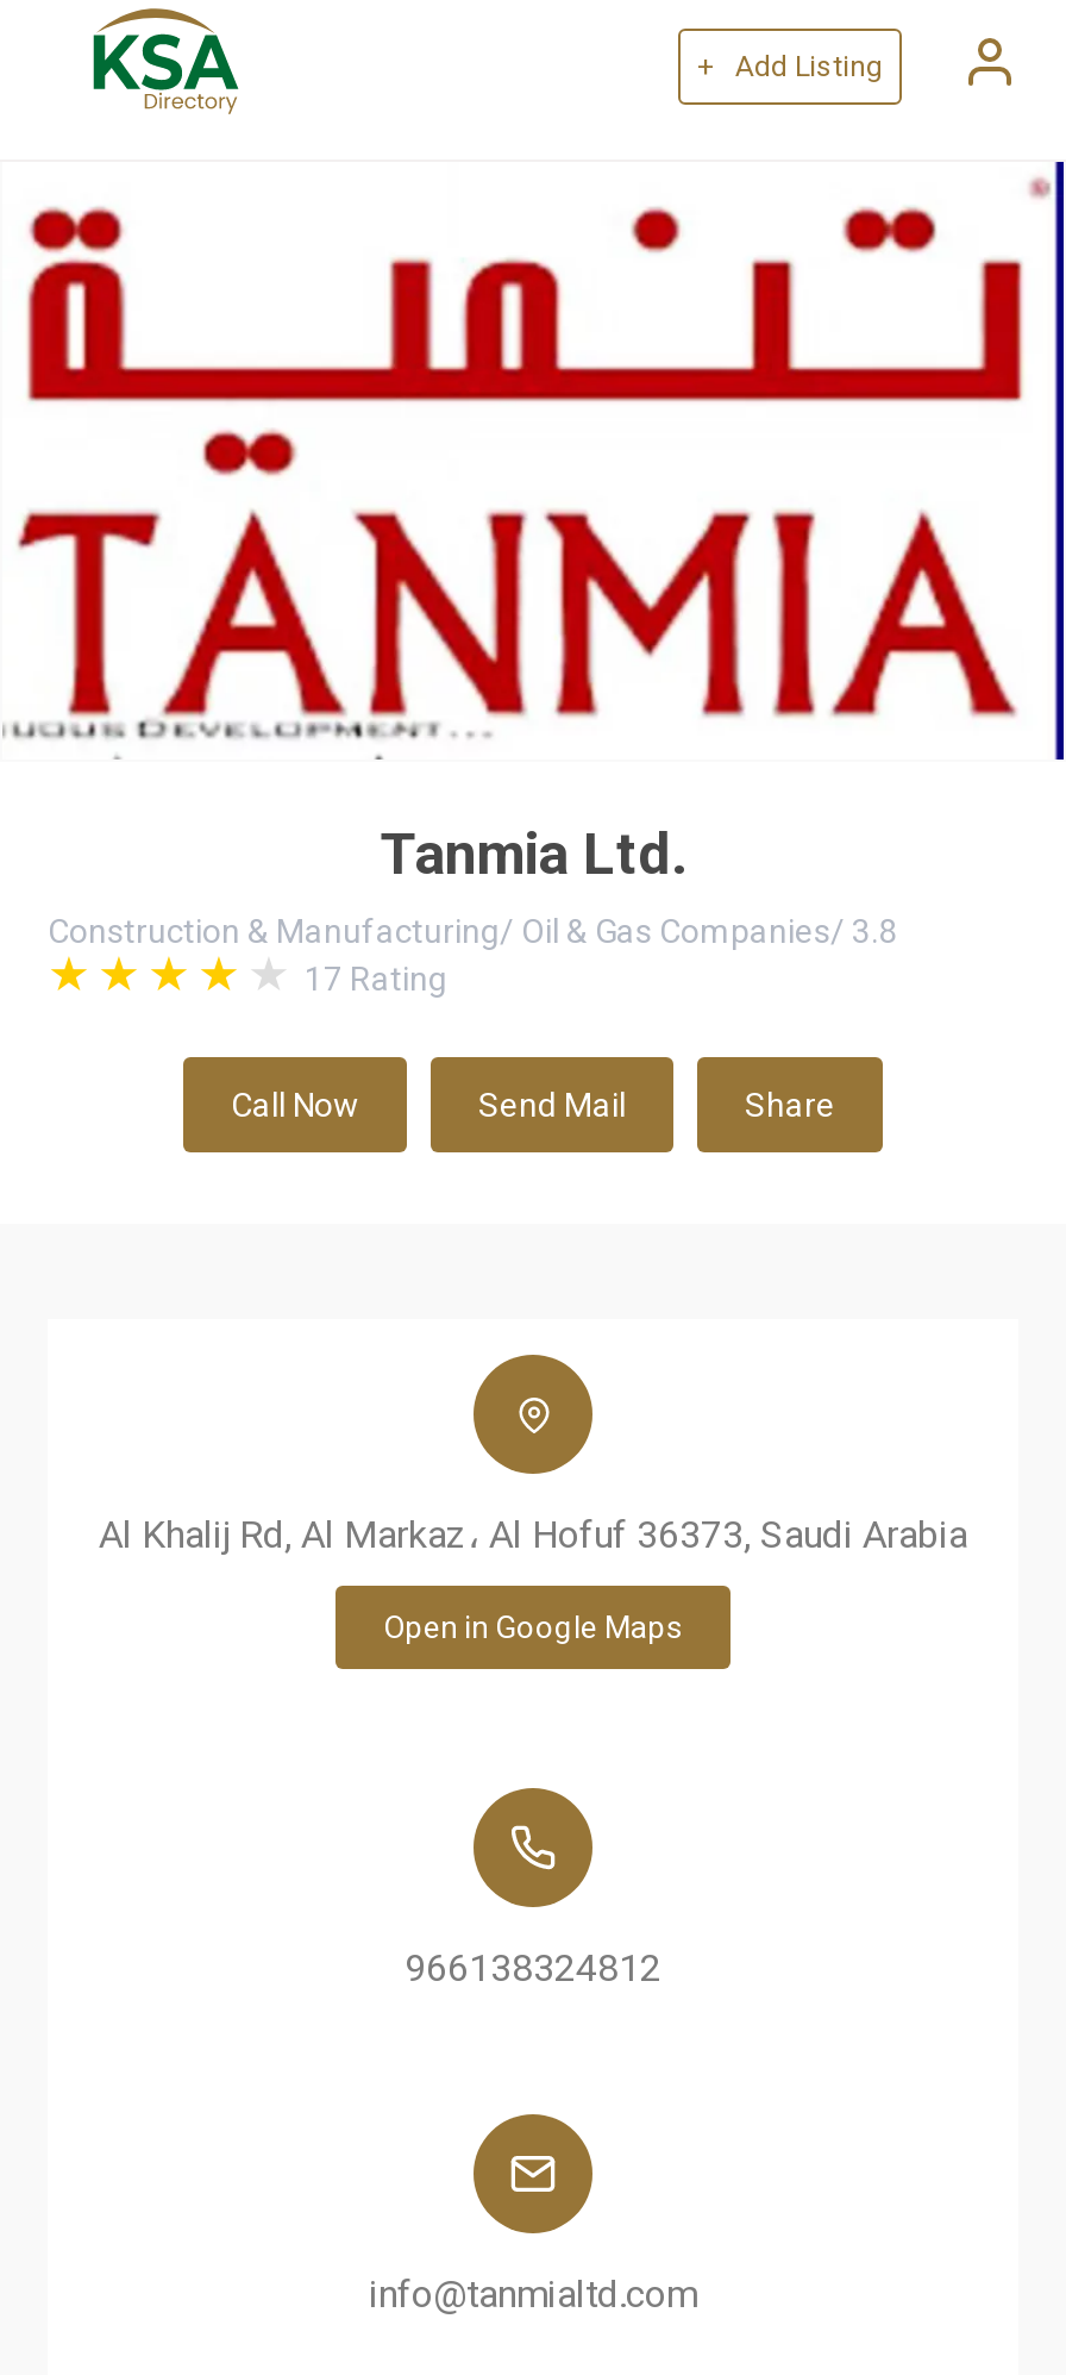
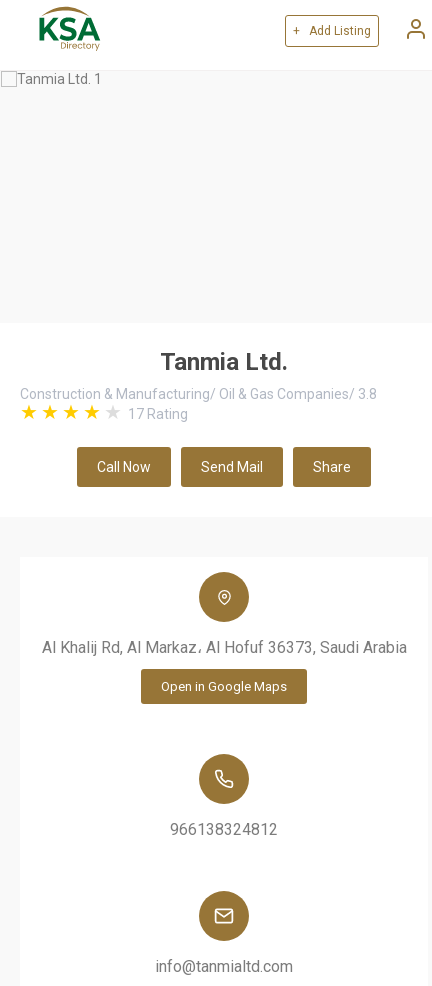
- [image]
